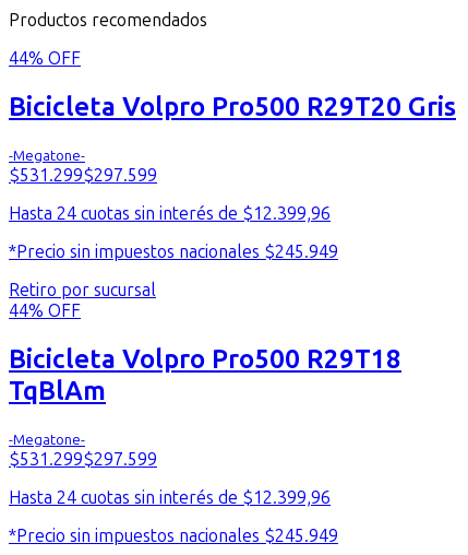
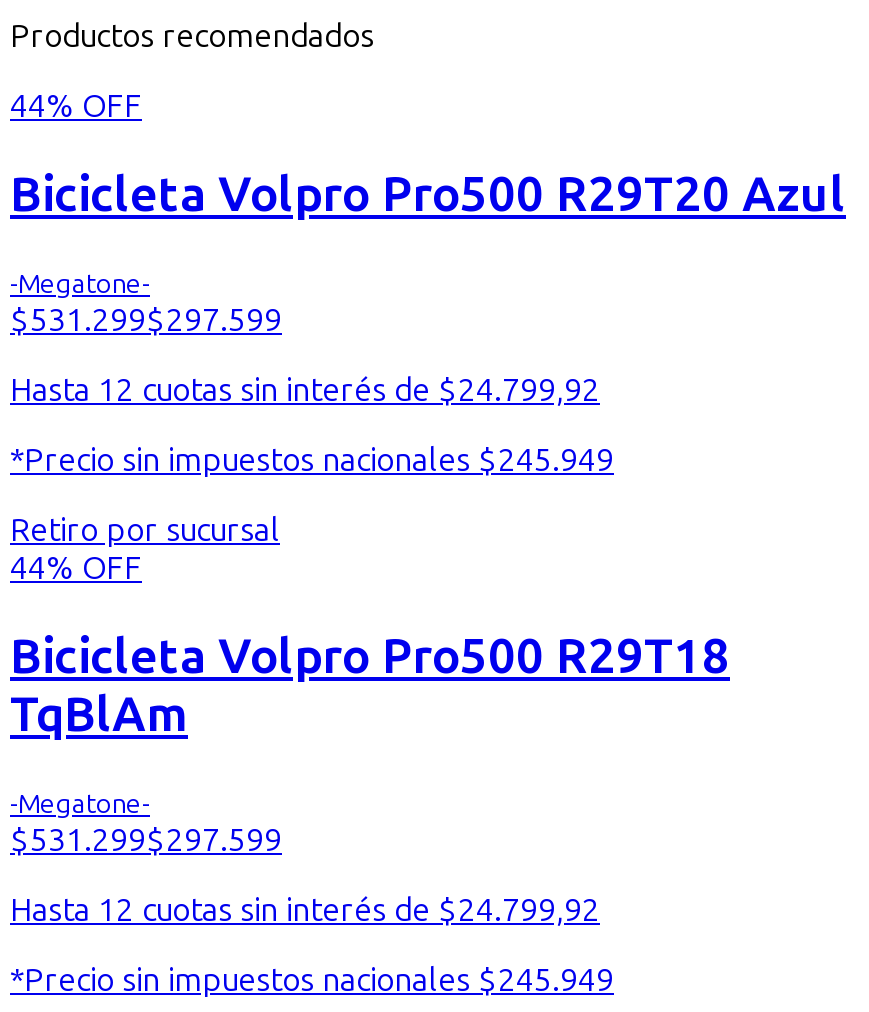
- Bicicleta Volpro Pro500 R29T20 Gris
+ Bicicleta Volpro Pro500 R29T20 Azul

- Hasta 24 cuotas sin interés de $12.399,96
+ Hasta 12 cuotas sin interés de $24.799,92

- Hasta 24 cuotas sin interés de $12.399,96
+ Hasta 12 cuotas sin interés de $24.799,92
